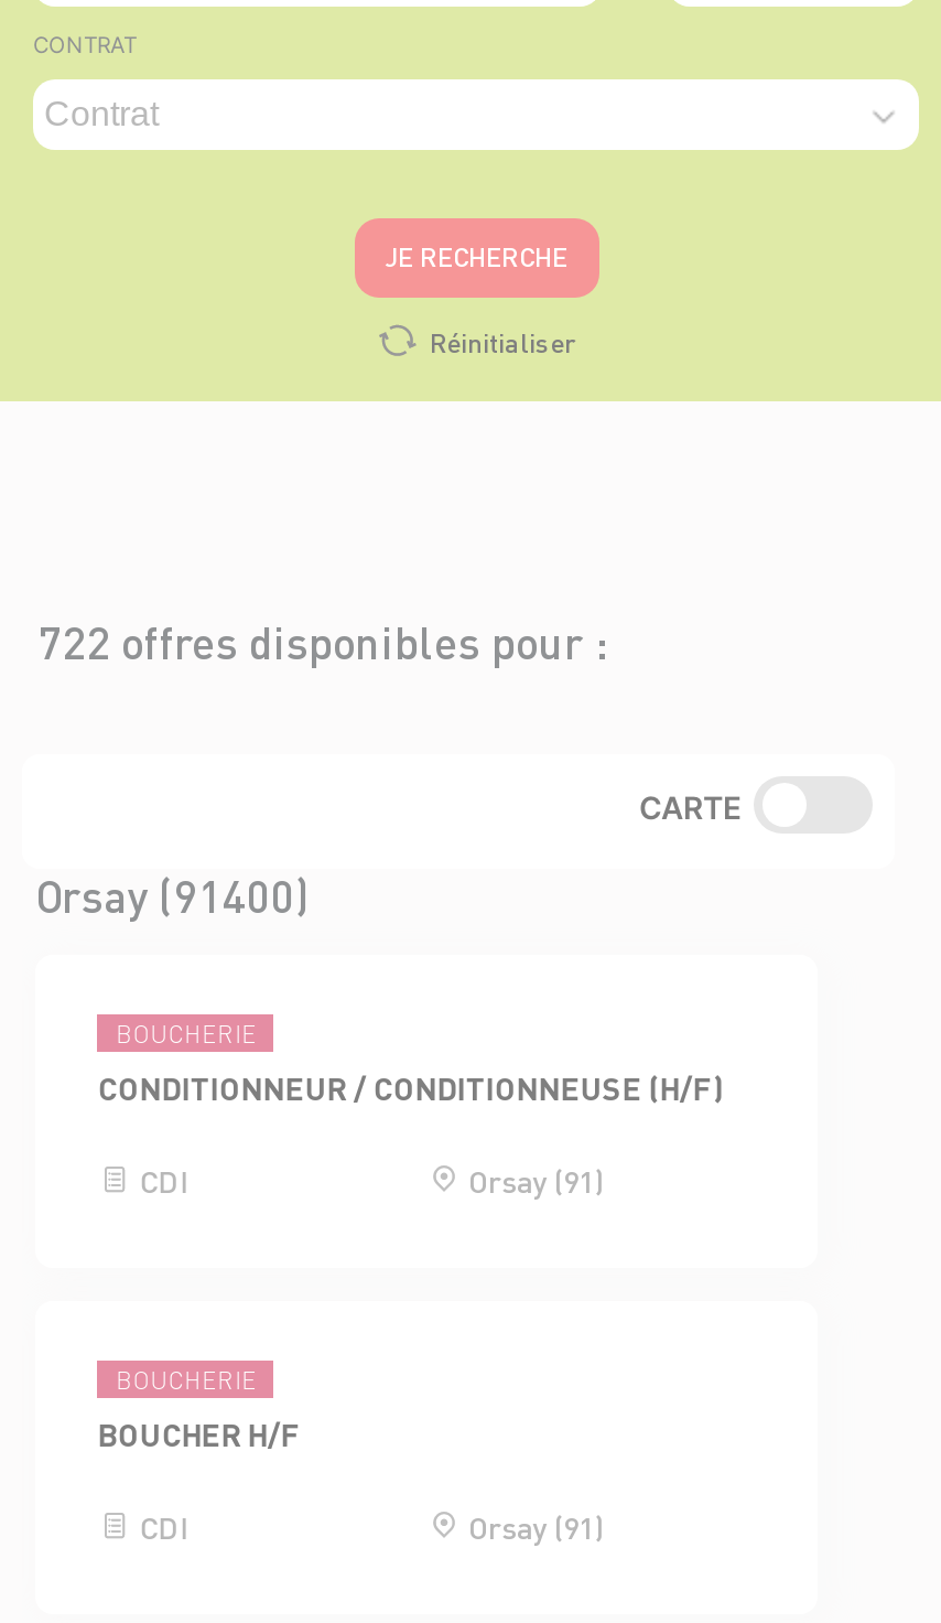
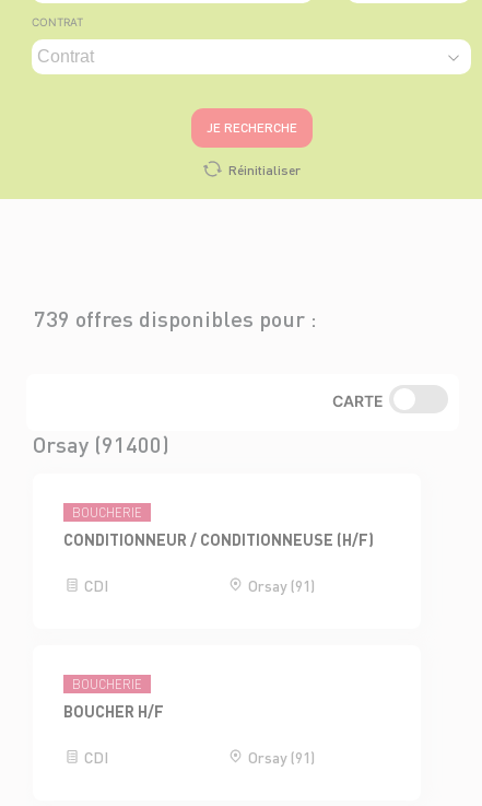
- 722 offres disponibles pour :
+ 739 offres disponibles pour :
